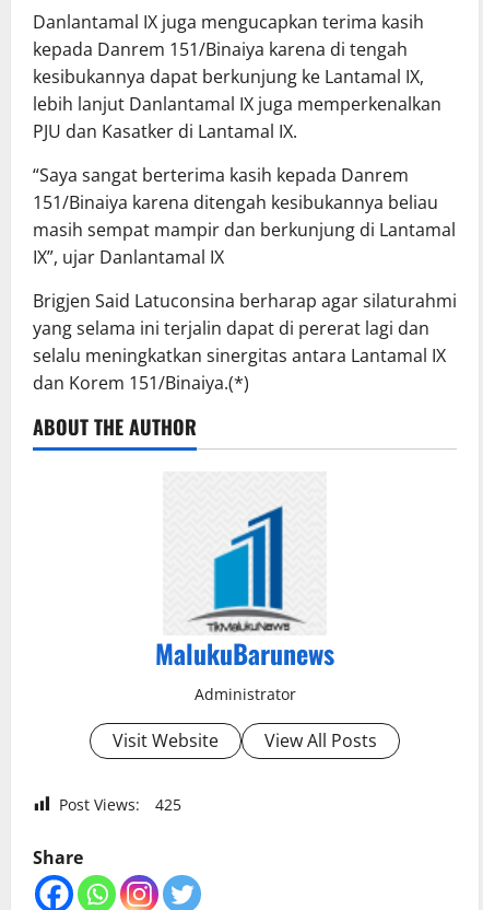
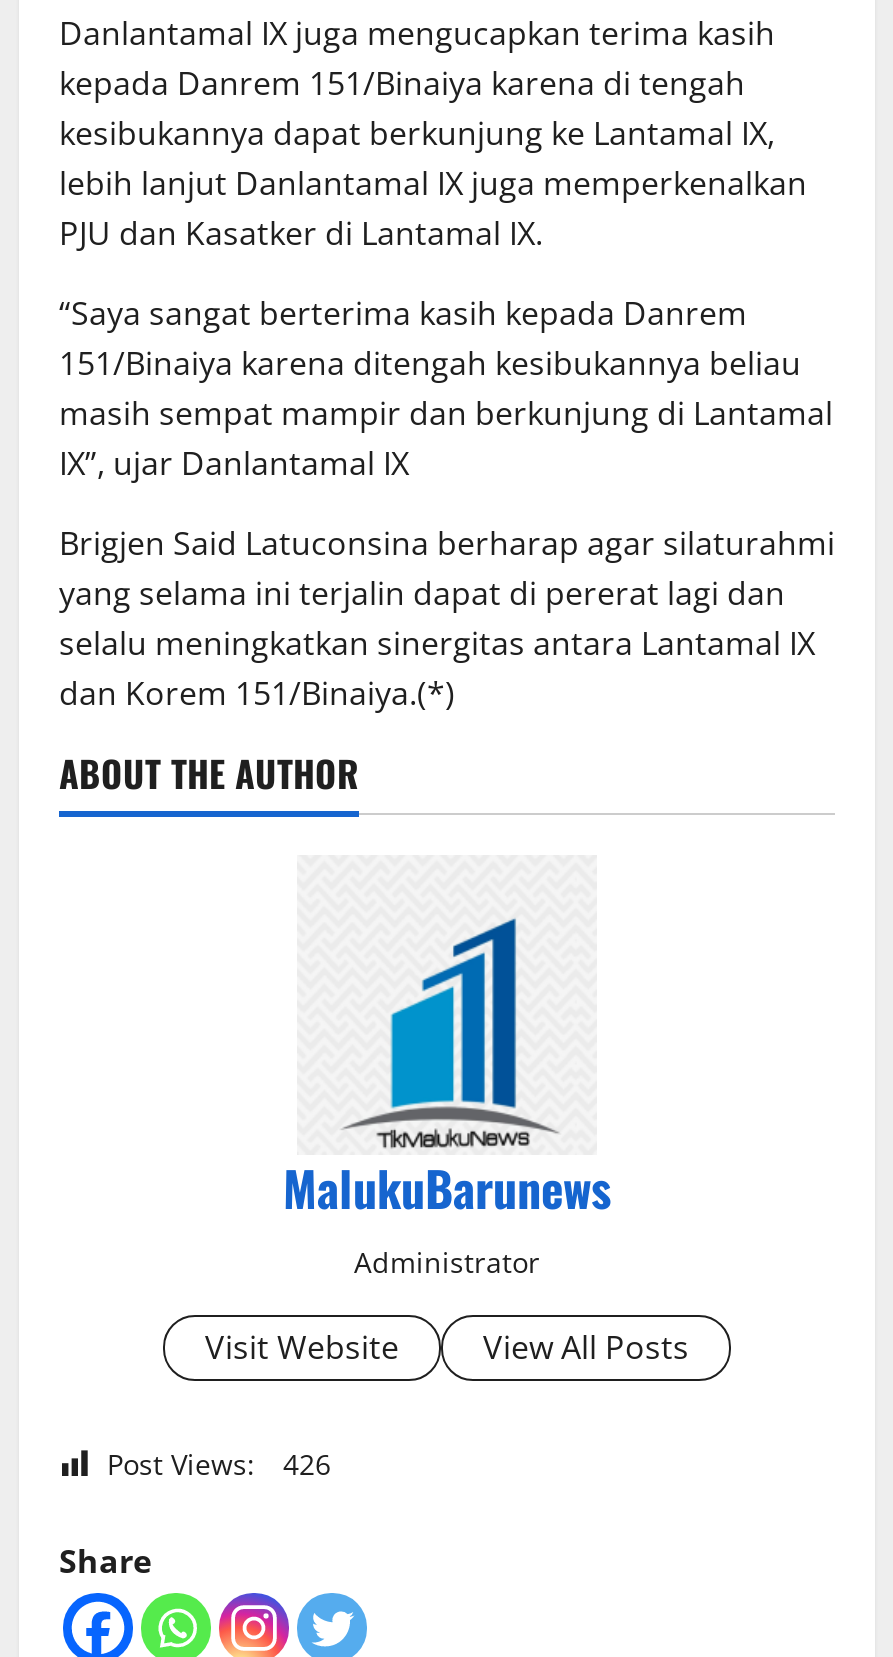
- Post Views: 425
+ Post Views: 426
